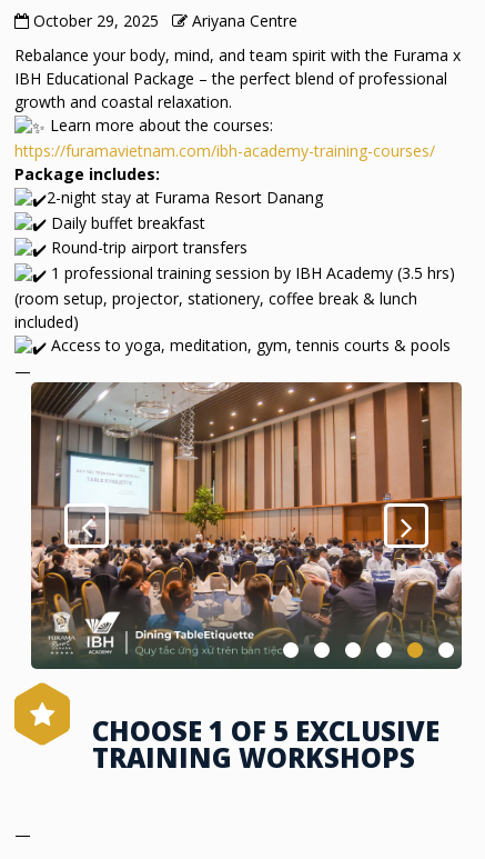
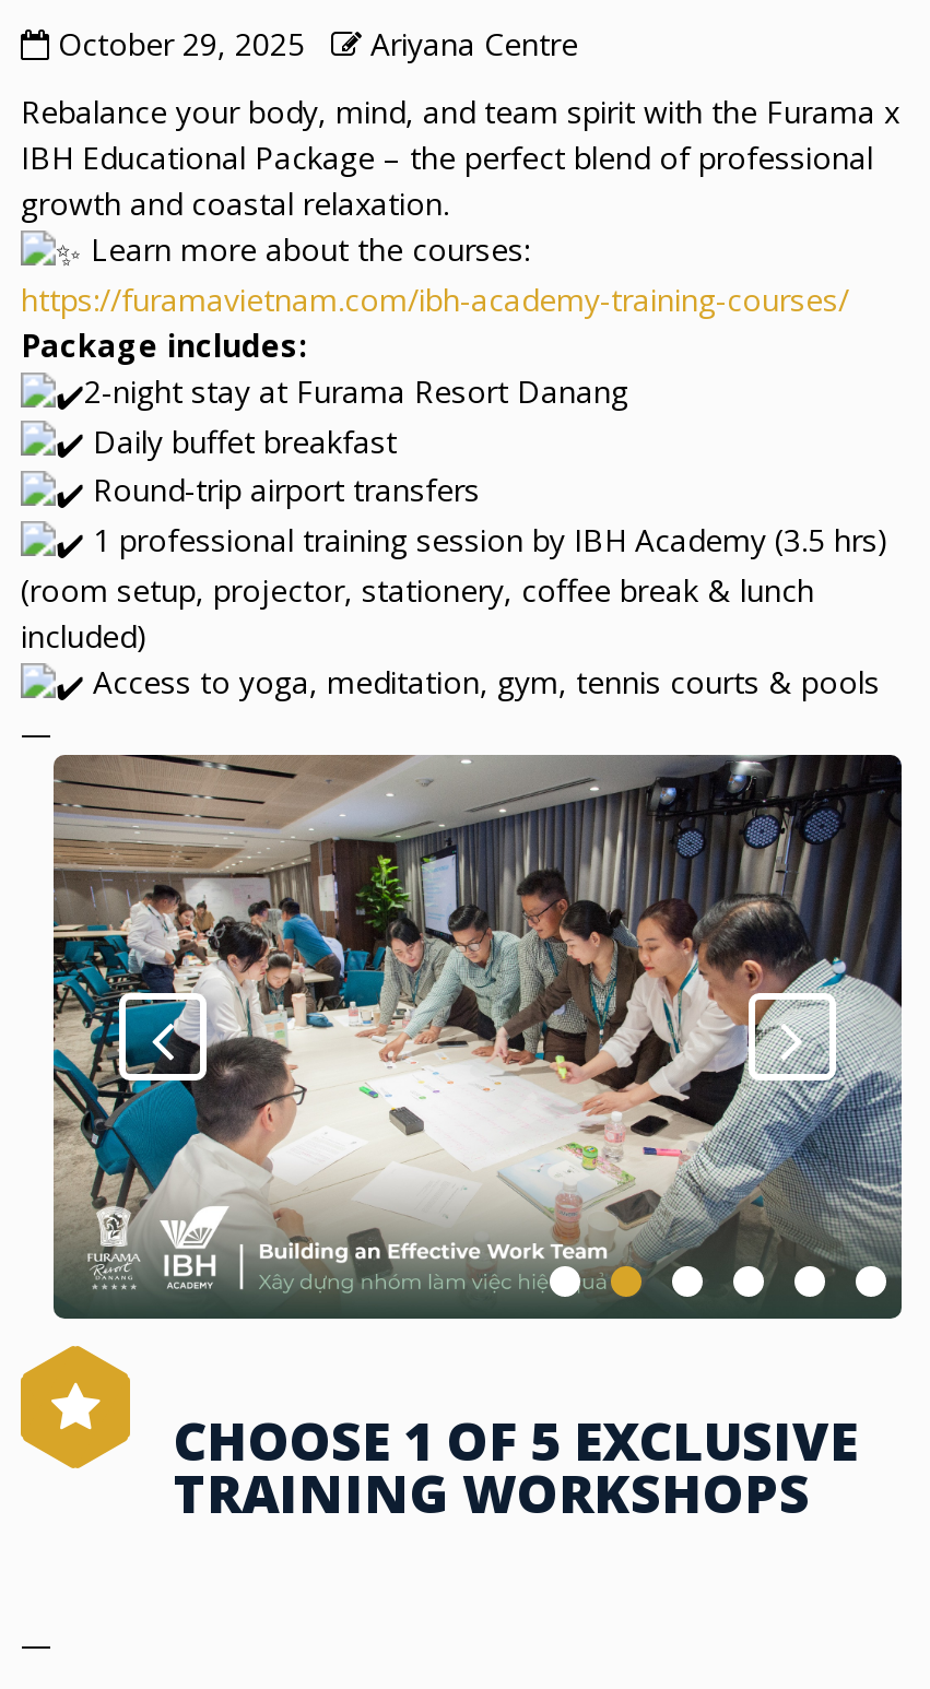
- [image]
+ [image]
